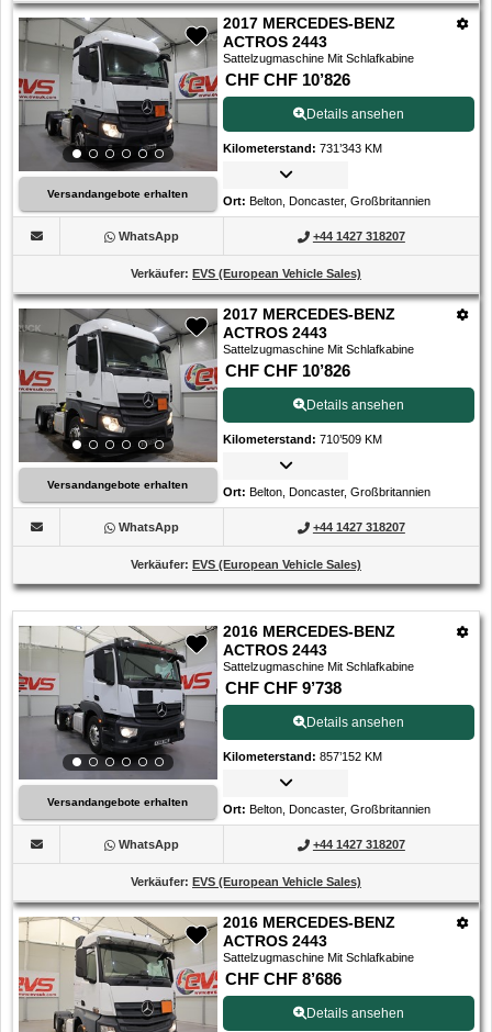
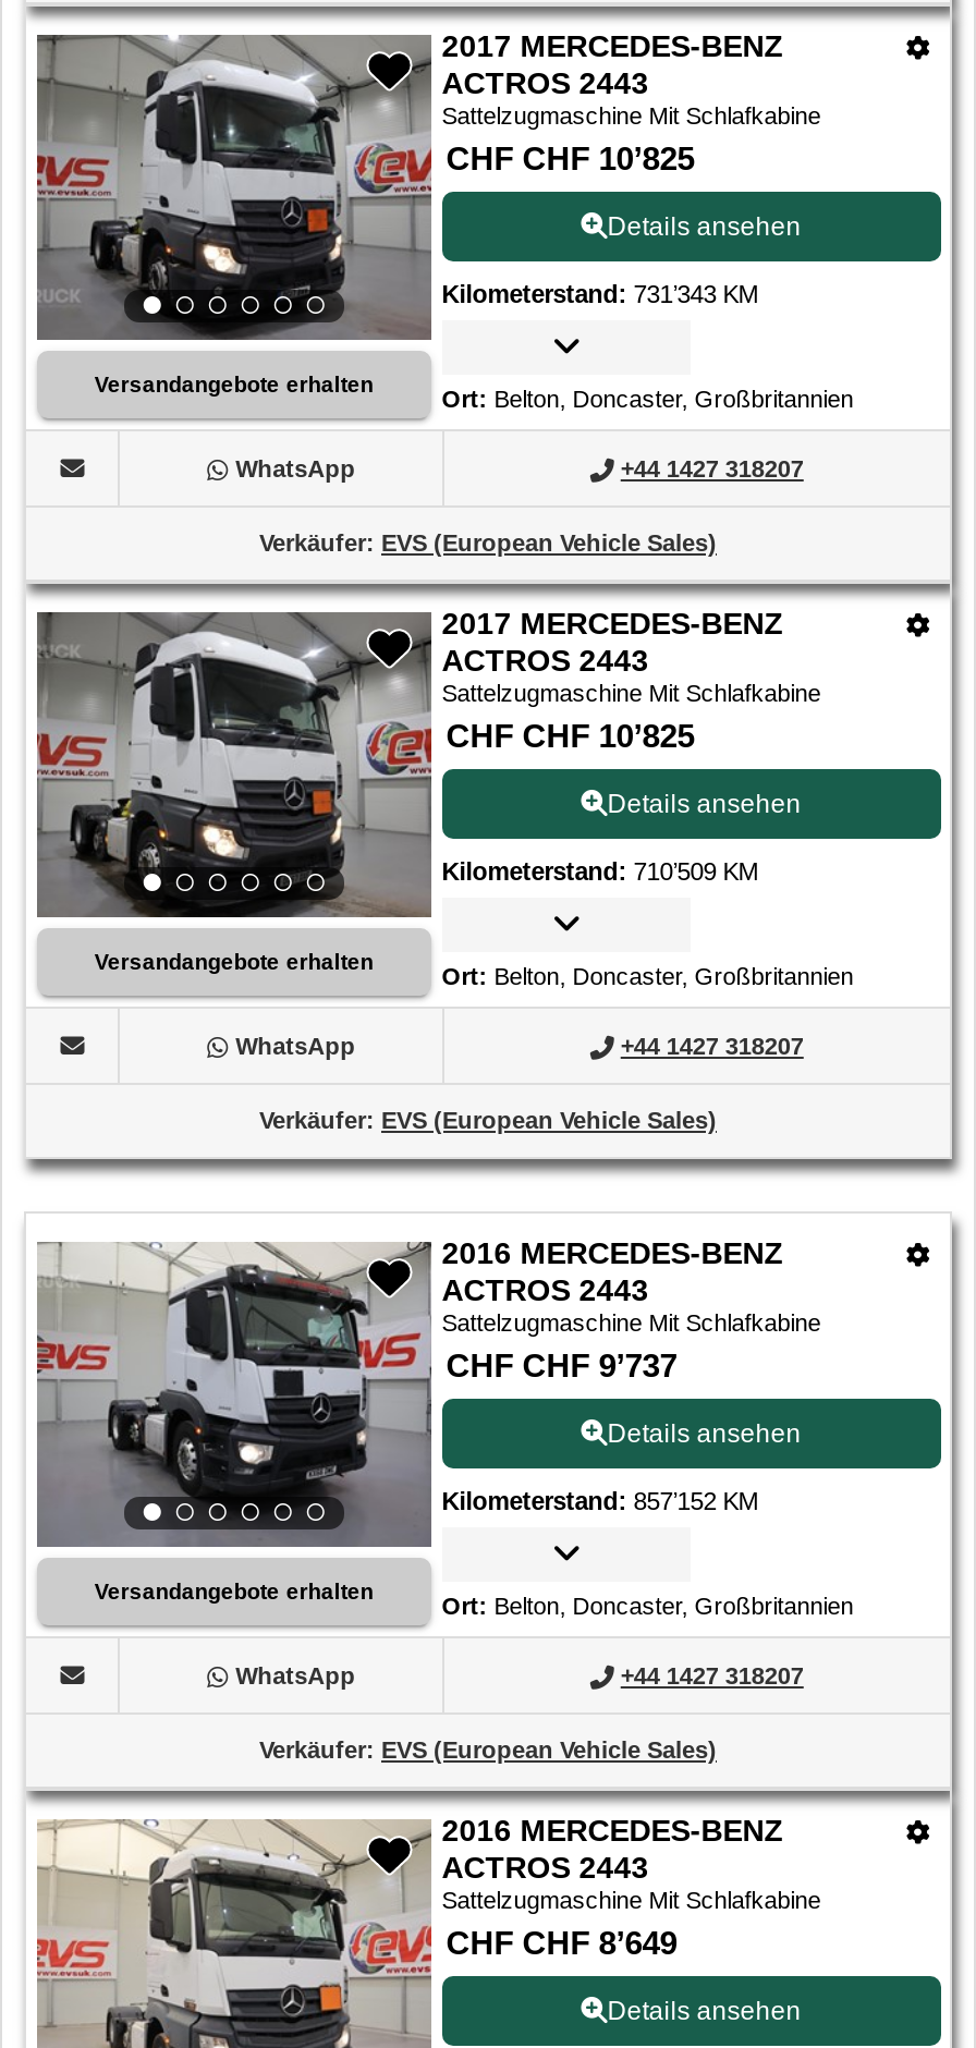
- CHF CHF 10’826
+ CHF CHF 10’825

- CHF CHF 10’826
+ CHF CHF 10’825

- CHF CHF 9’738
+ CHF CHF 9’737

- CHF CHF 8’686
+ CHF CHF 8’649
